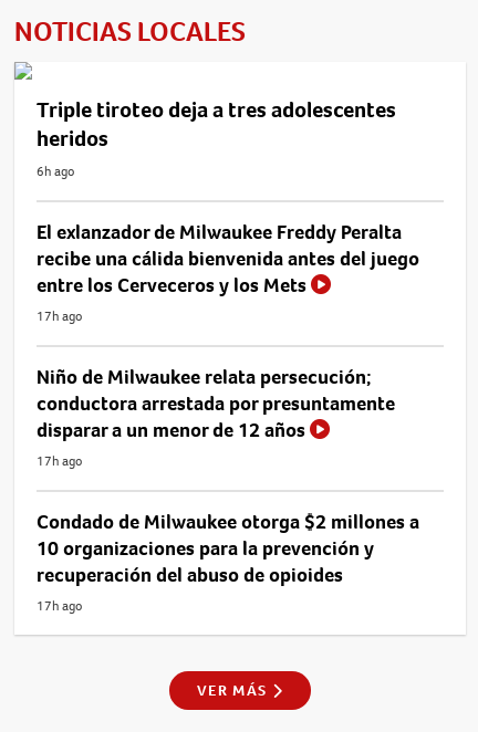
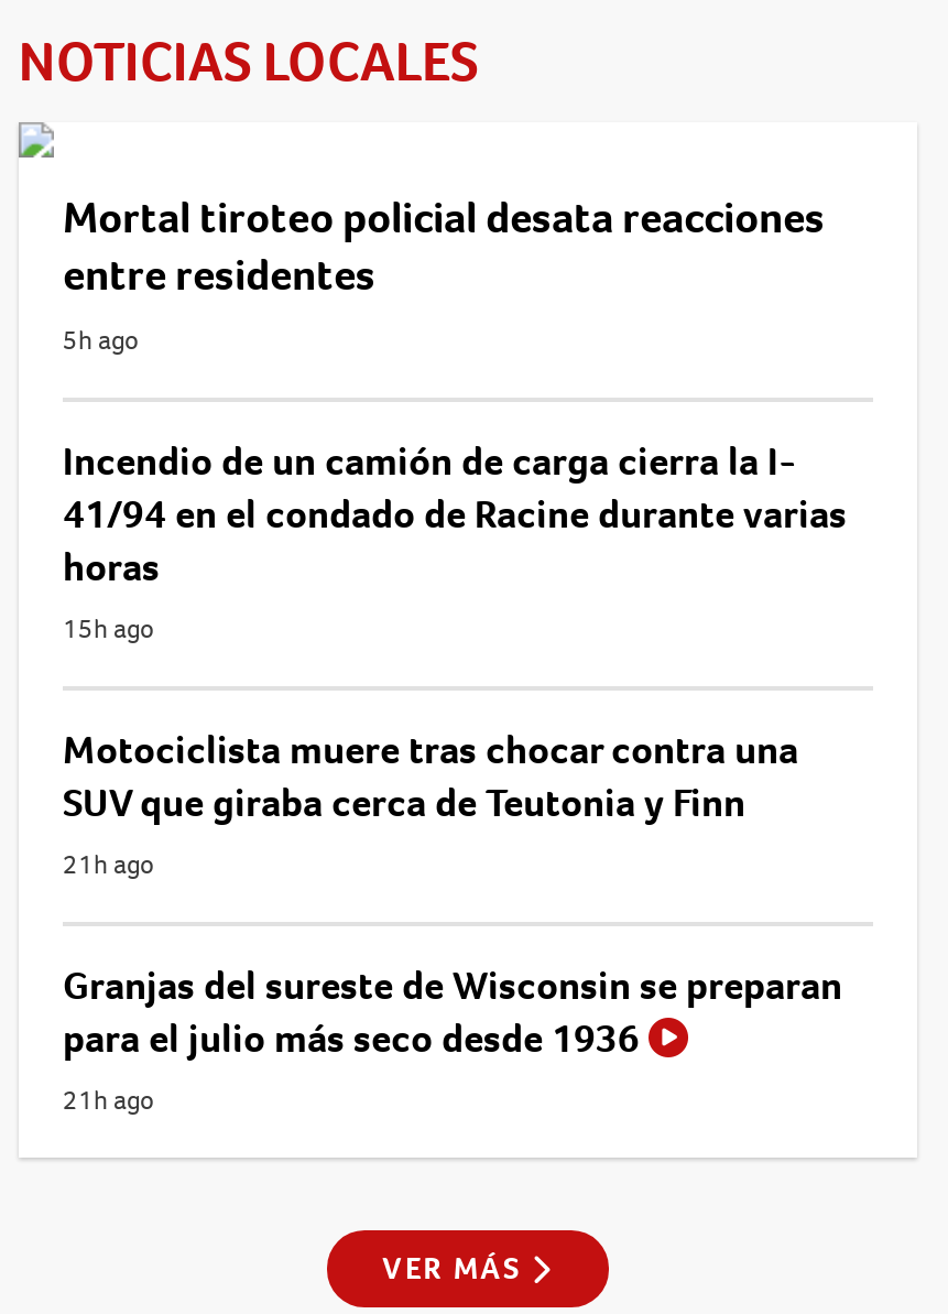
- Triple tiroteo deja a tres adolescentes
- heridos
- 6h ago
+ Mortal tiroteo policial desata reacciones
+ entre residentes
+ 5h ago

- El exlanzador de Milwaukee Freddy Peralta
- recibe una cálida bienvenida antes del juego
- entre los Cerveceros y los Mets
- 17h ago
+ Incendio de un camión de carga cierra la I-
+ 41/94 en el condado de Racine durante varias
+ horas
+ 15h ago

- Niño de Milwaukee relata persecución;
- conductora arrestada por presuntamente
- disparar a un menor de 12 años
- 17h ago
+ Motociclista muere tras chocar contra una
+ SUV que giraba cerca de Teutonia y Finn
+ 21h ago

- Condado de Milwaukee otorga $2 millones a
- 10 organizaciones para la prevención y
- recuperación del abuso de opioides
- 17h ago
+ Granjas del sureste de Wisconsin se preparan
+ para el julio más seco desde 1936
+ 21h ago
